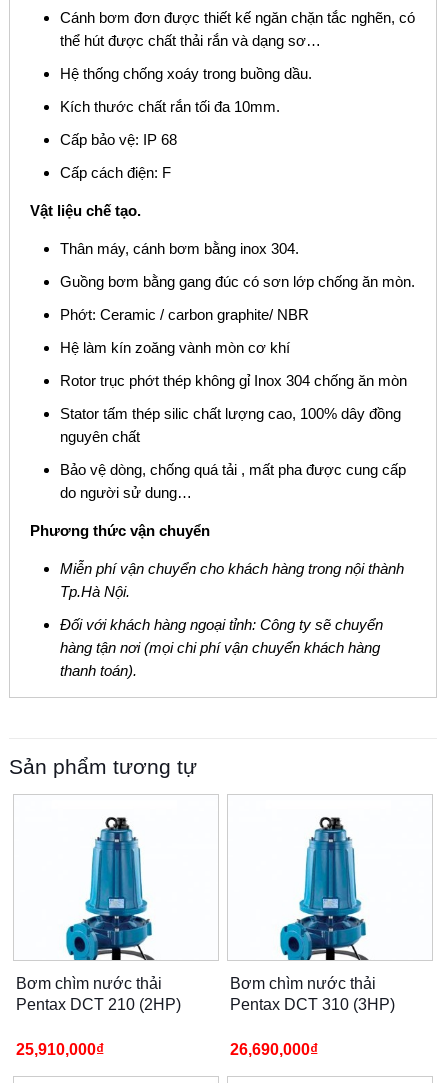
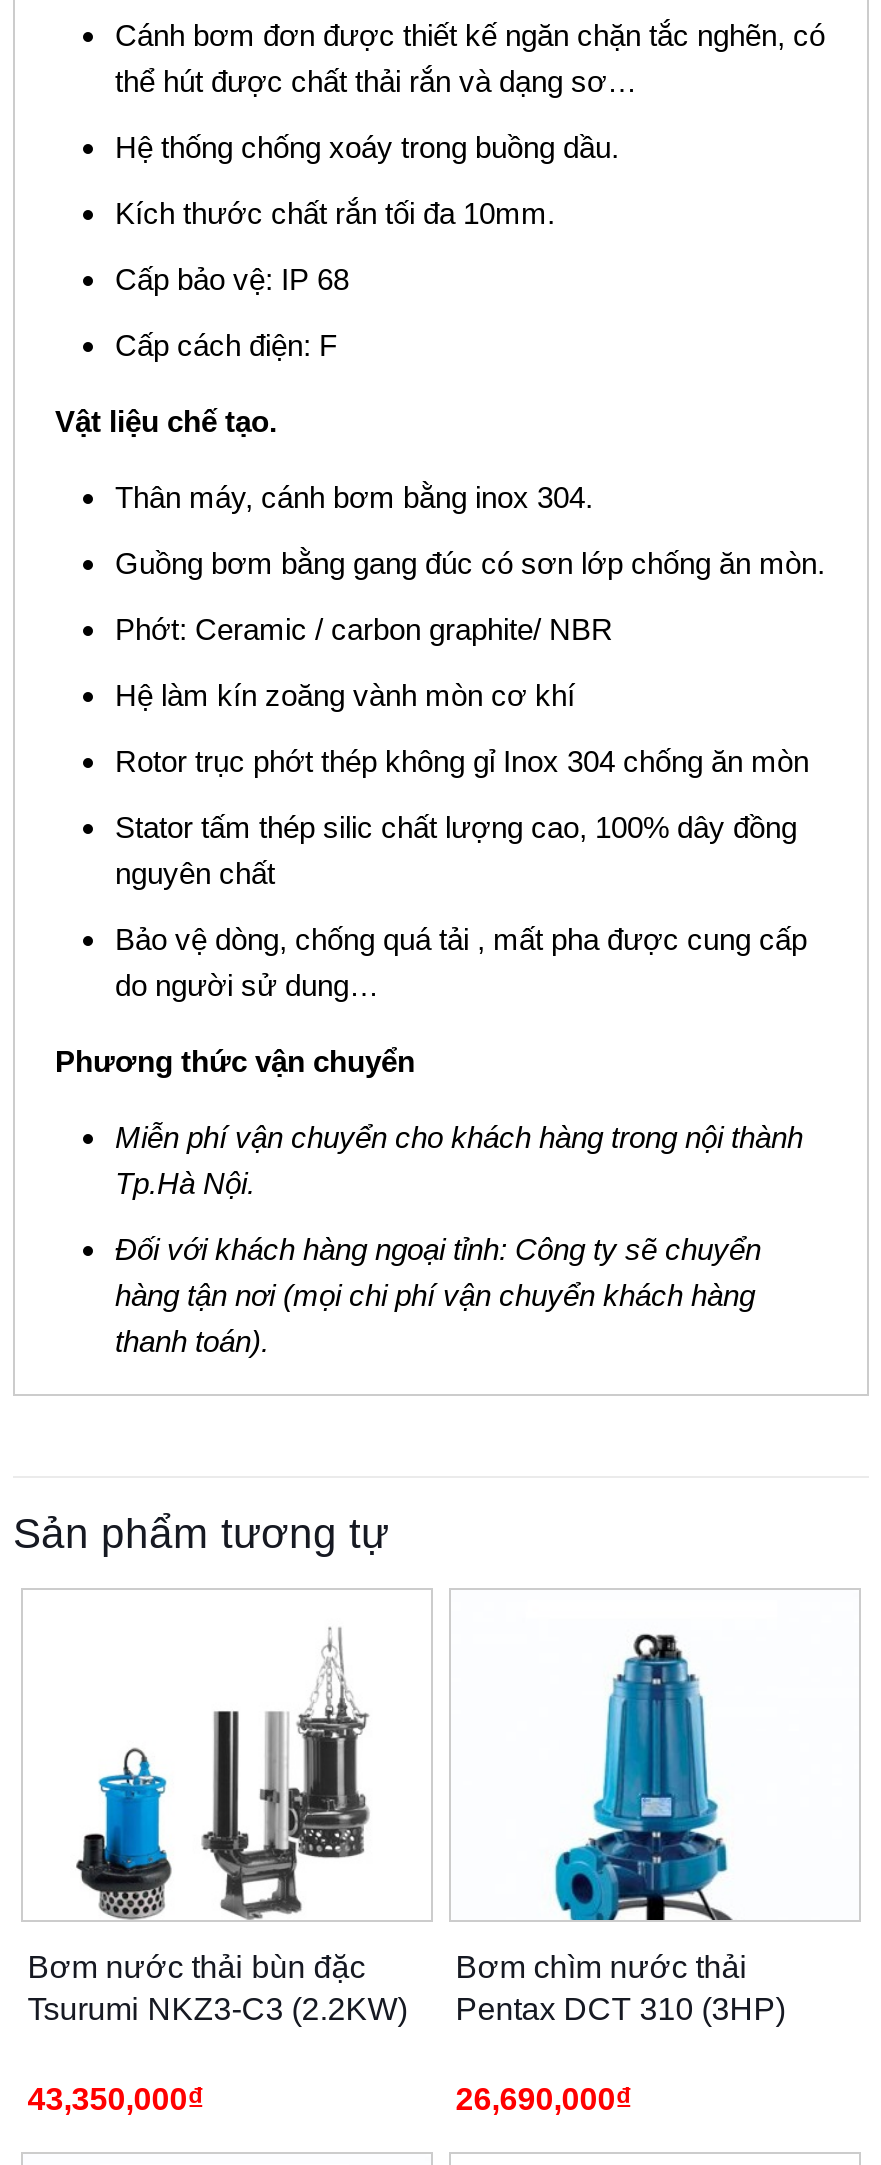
- [image]
- Bơm chìm nước thải
- Pentax DCT 210 (2HP)
+ [image]
+ Bơm nước thải bùn đặc
+ Tsurumi NKZ3-C3 (2.2KW)

- 25,910,000₫
+ 43,350,000₫
